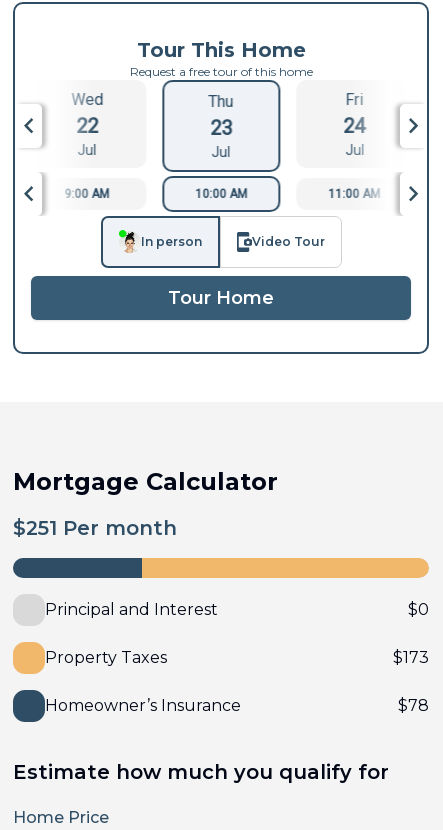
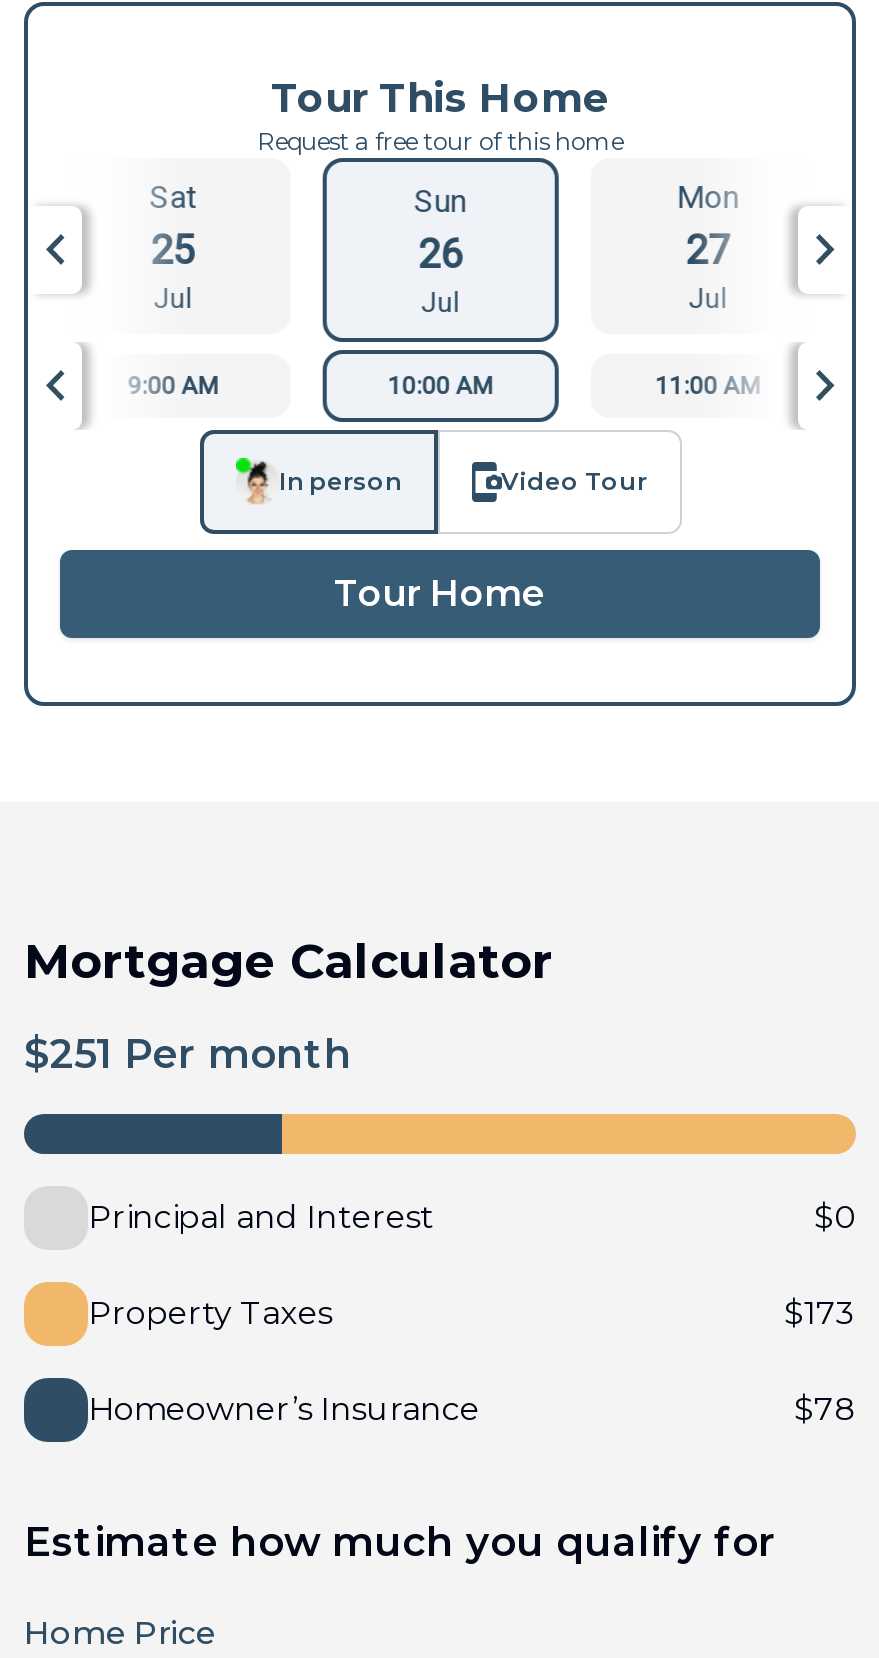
- Wed
- 22
+ Sat
+ 25

- Thu
- 23
+ Sun
+ 26

- Fri
- 24
+ Mon
+ 27
